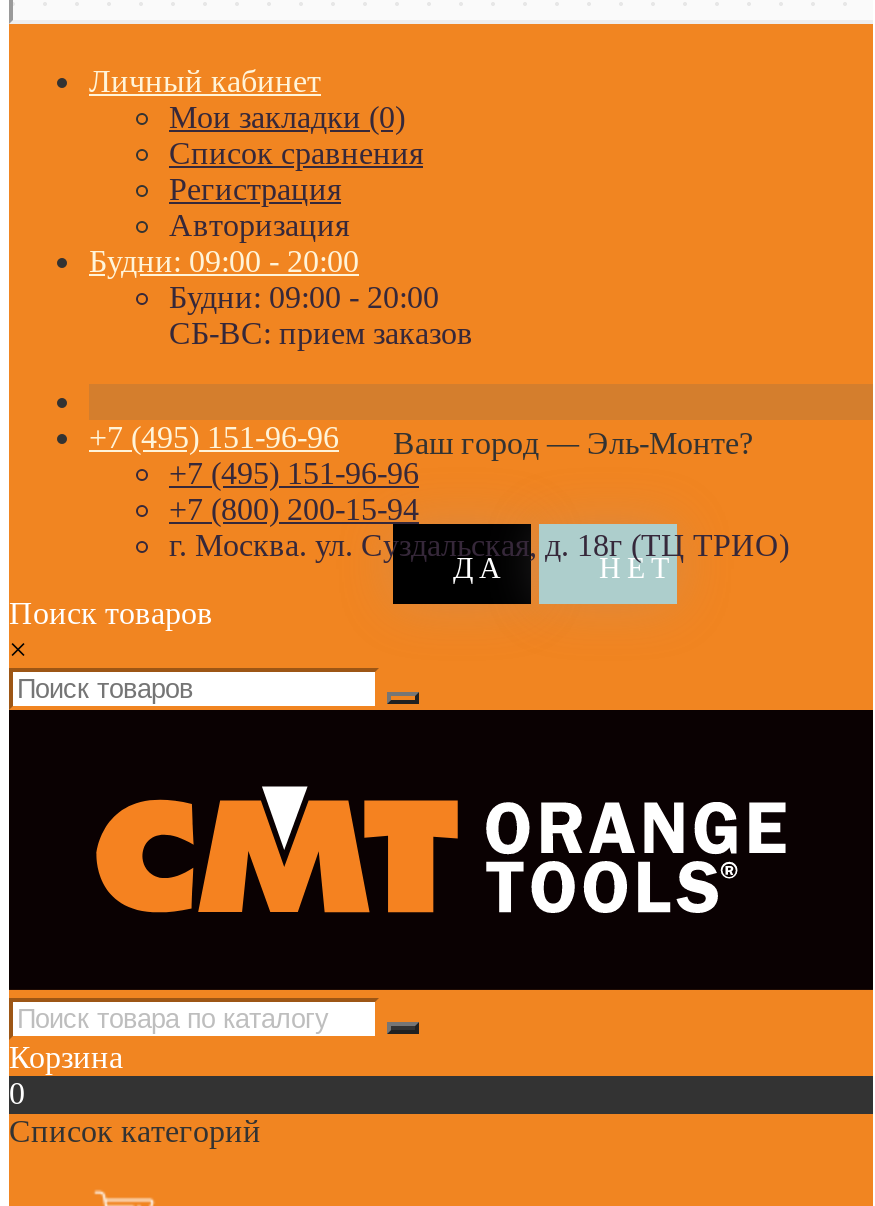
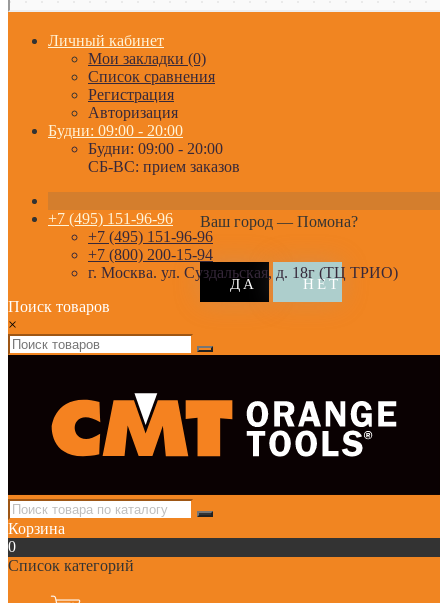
- Ваш город — Эль-Монте?
+ Ваш город — Помона?
